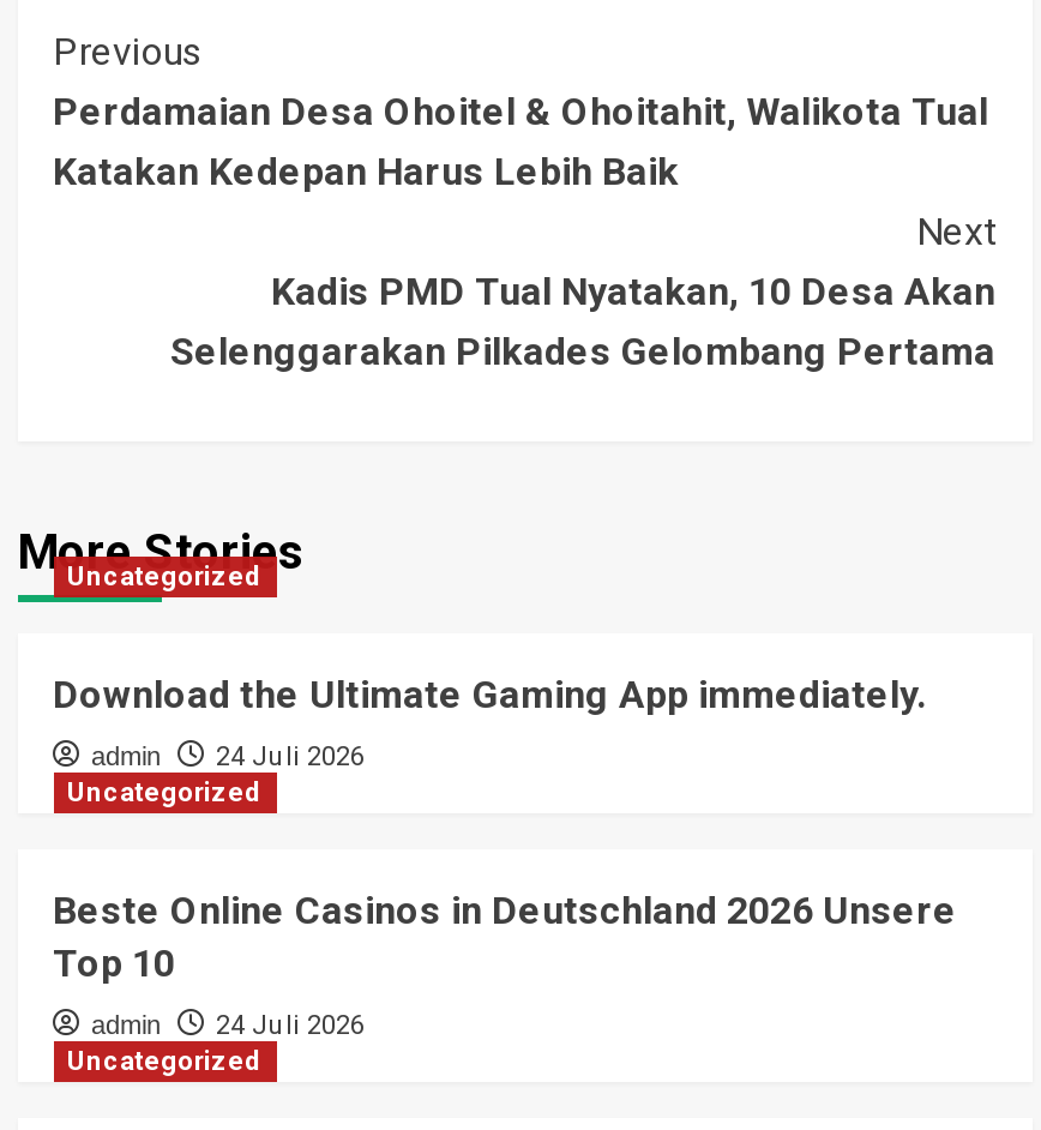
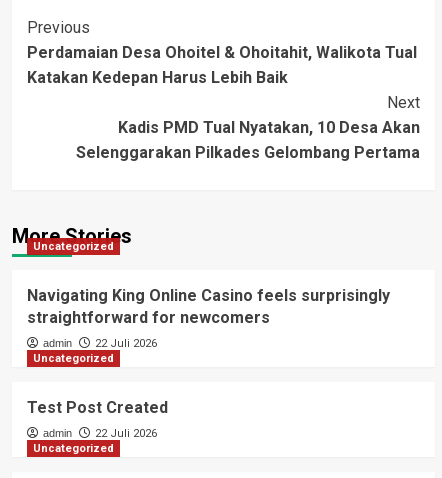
- Download the Ultimate Gaming App immediately.
+ Navigating King Online Casino feels surprisingly
+ straightforward for newcomers

moved down: admin | Uncategorized

- admin 24 Juli 2026
+ admin 22 Juli 2026

- Beste Online Casinos in Deutschland 2026 Unsere
- Top 10
+ Test Post Created

- admin 24 Juli 2026
+ admin 22 Juli 2026
